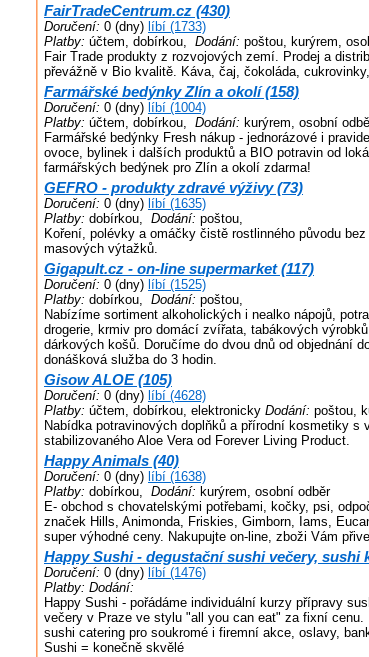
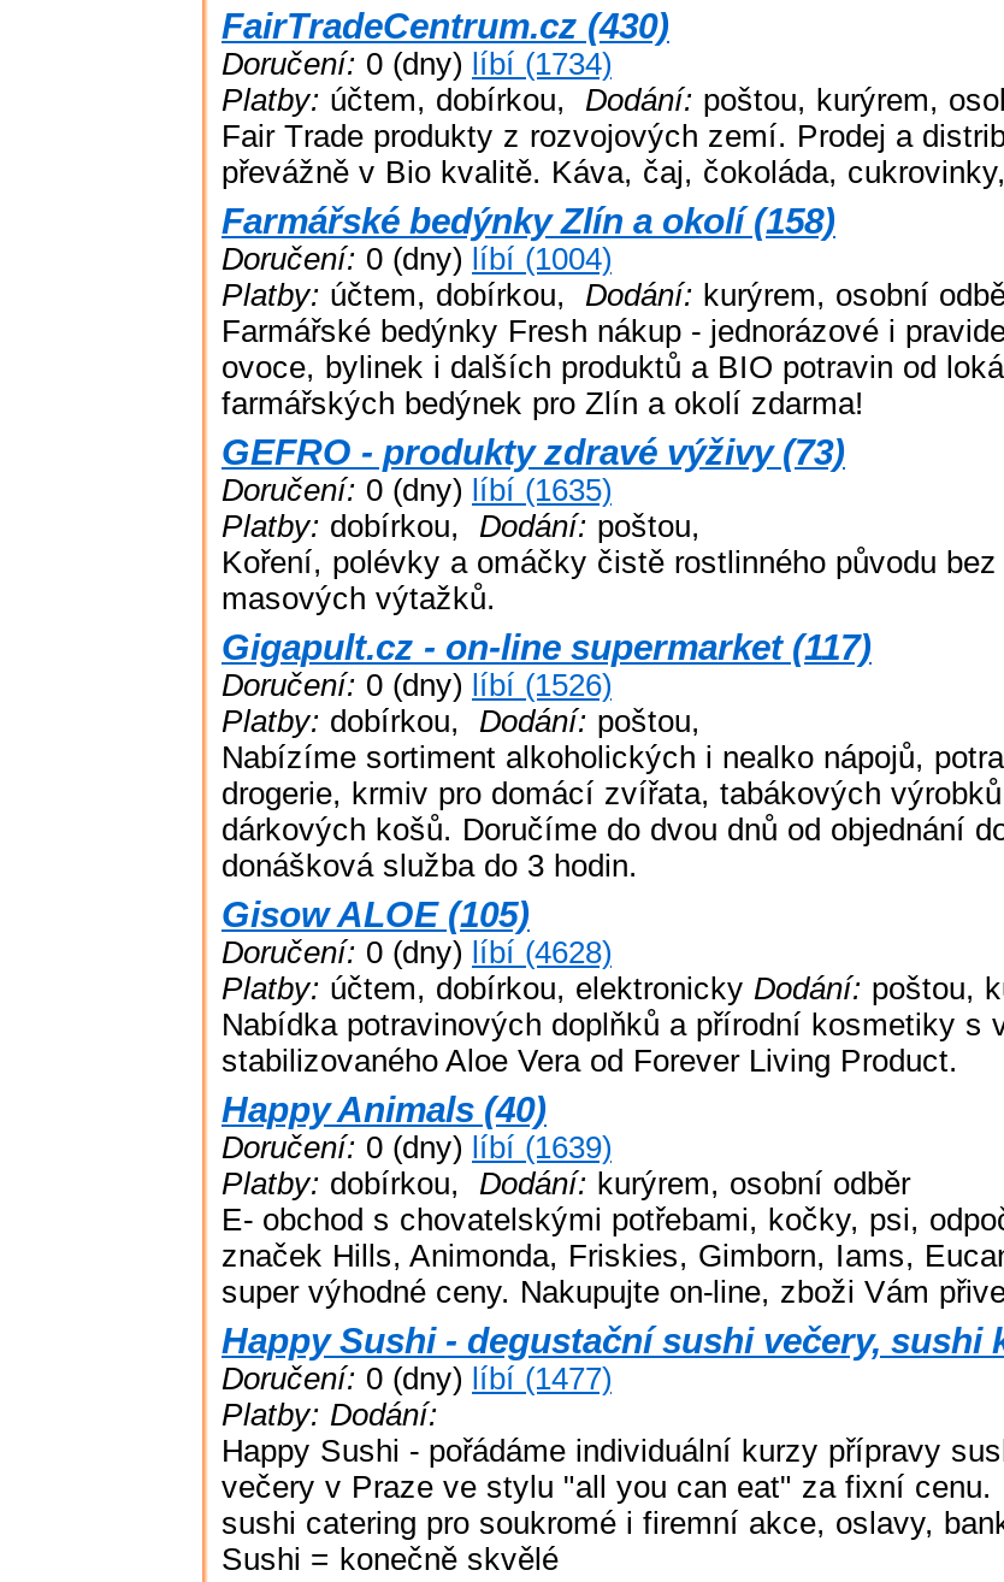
- Doručení: 0 (dny) líbí (1733)
+ Doručení: 0 (dny) líbí (1734)

- Doručení: 0 (dny) líbí (1525)
+ Doručení: 0 (dny) líbí (1526)

- Doručení: 0 (dny) líbí (1638)
+ Doručení: 0 (dny) líbí (1639)

- Doručení: 0 (dny) líbí (1476)
+ Doručení: 0 (dny) líbí (1477)
